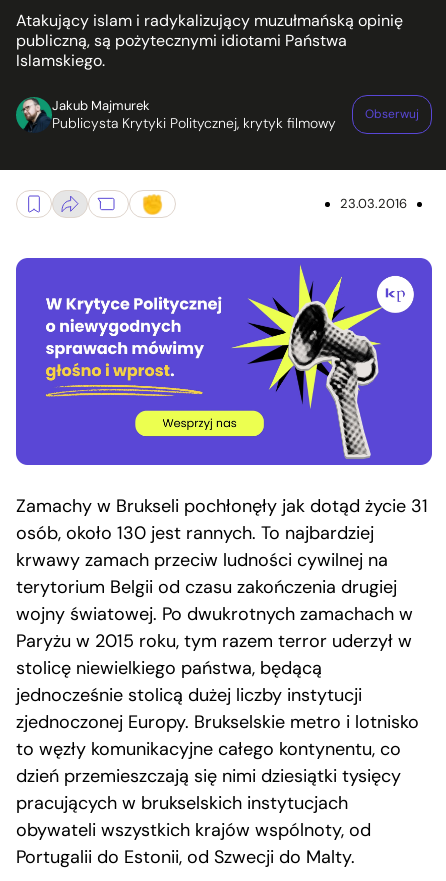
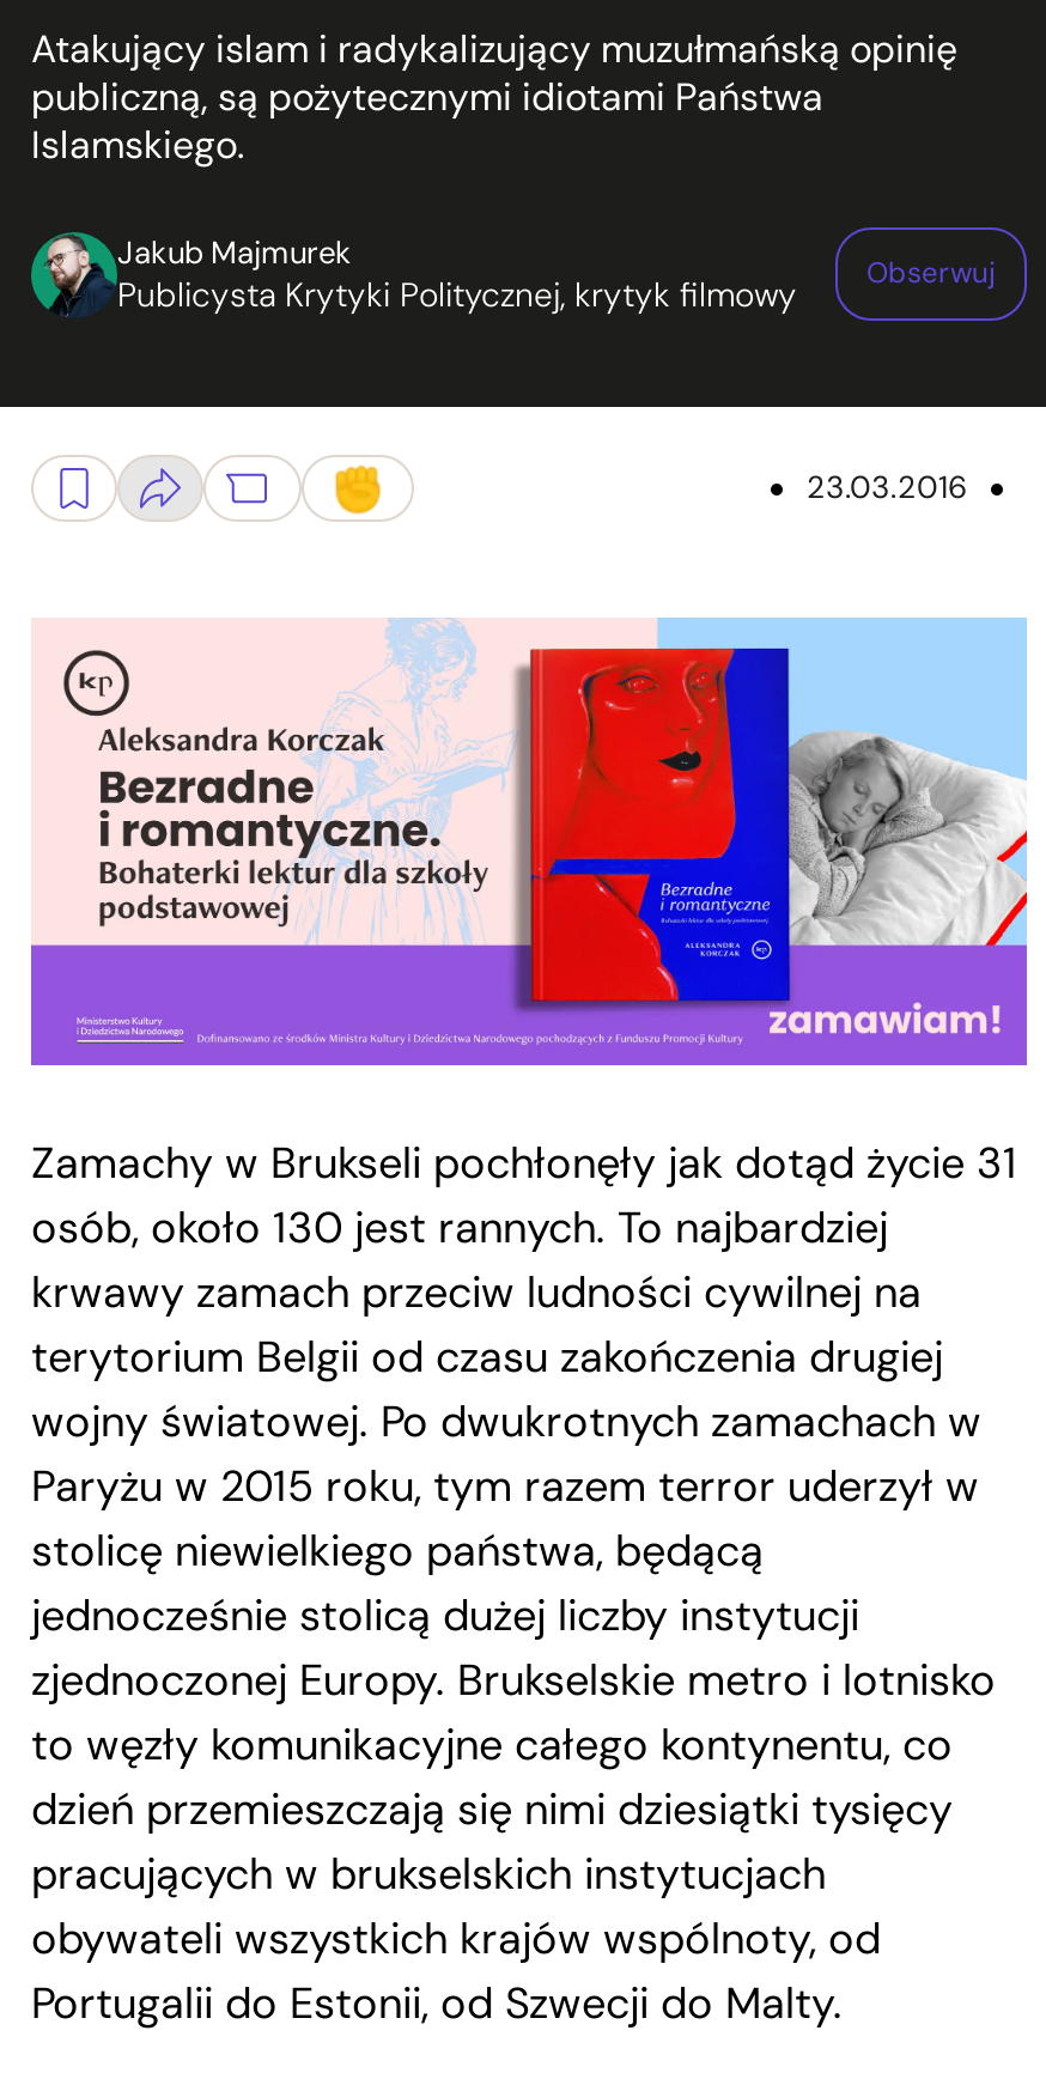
- [image]
+ [image]
